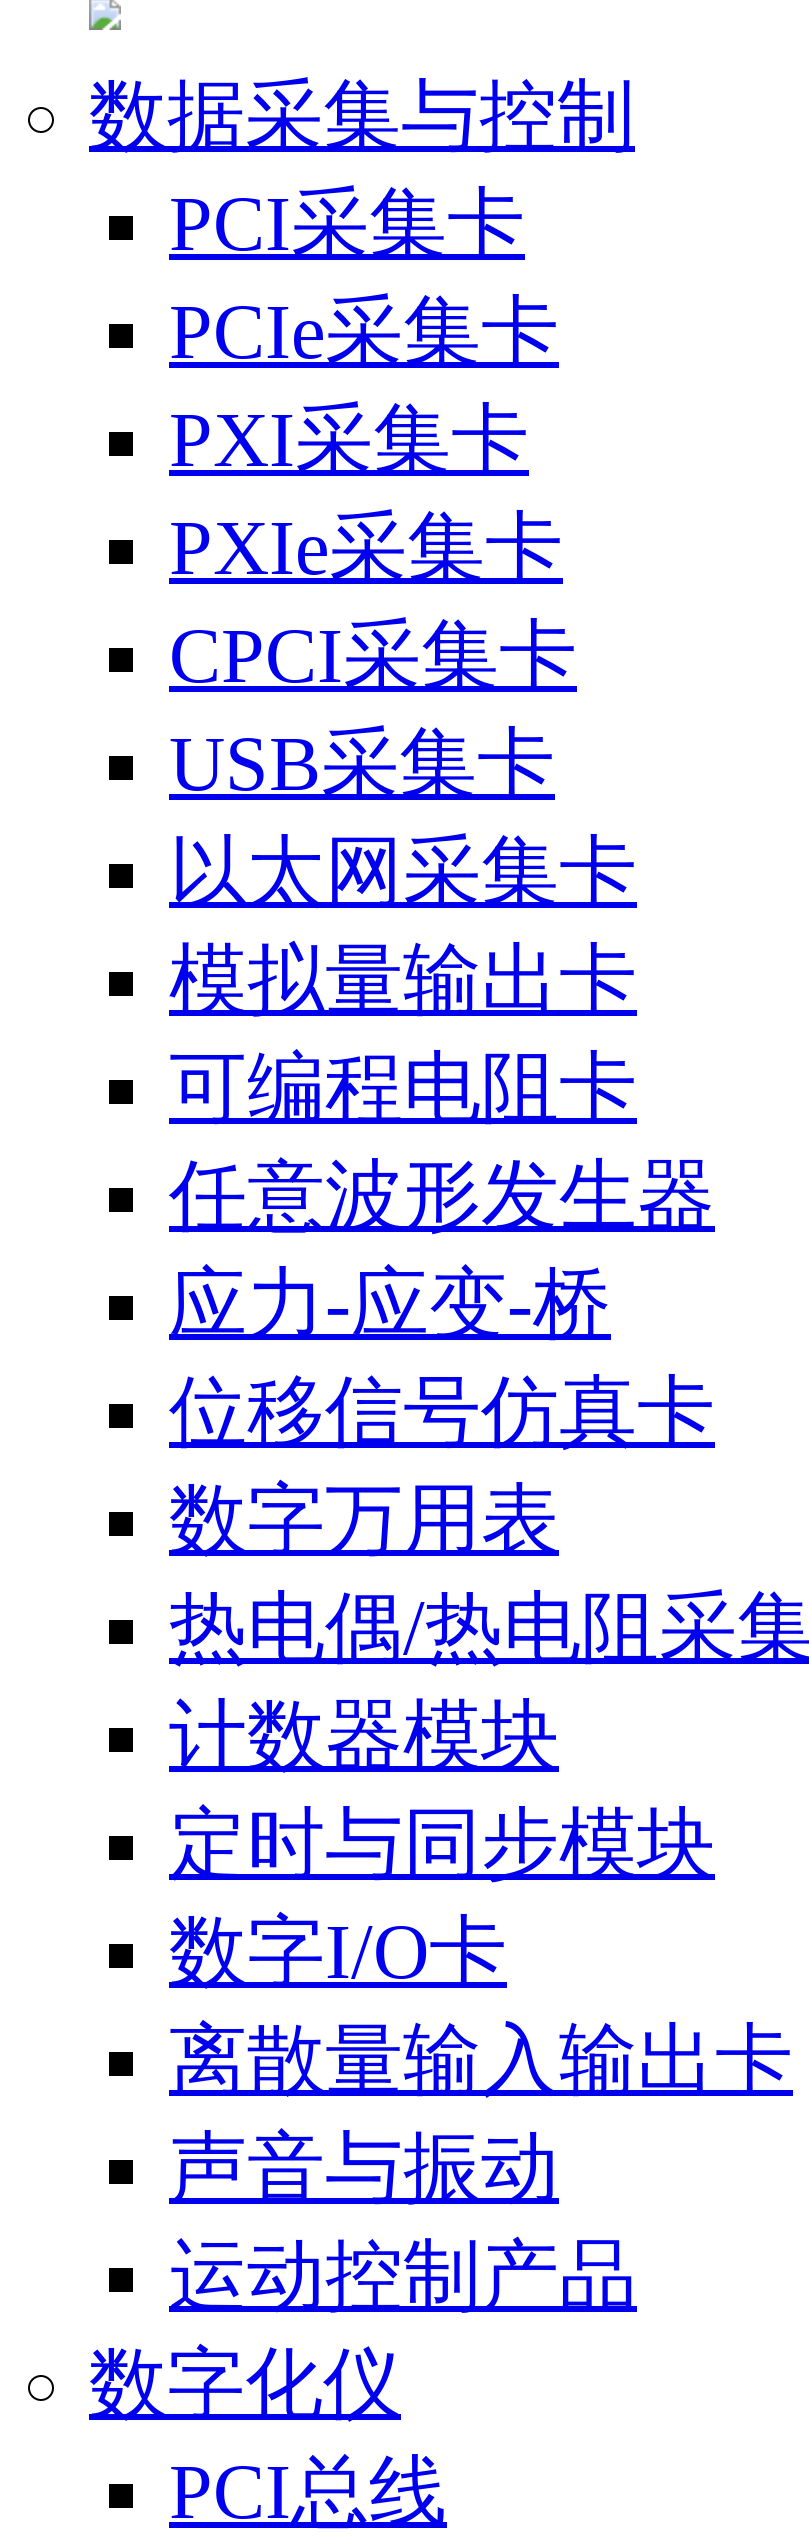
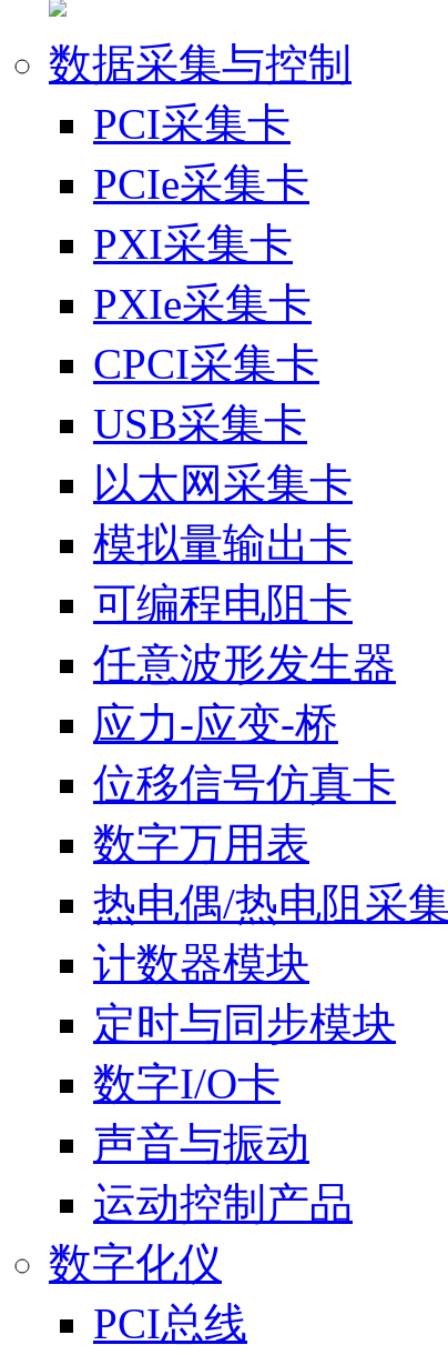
- 离散量输入输出卡
